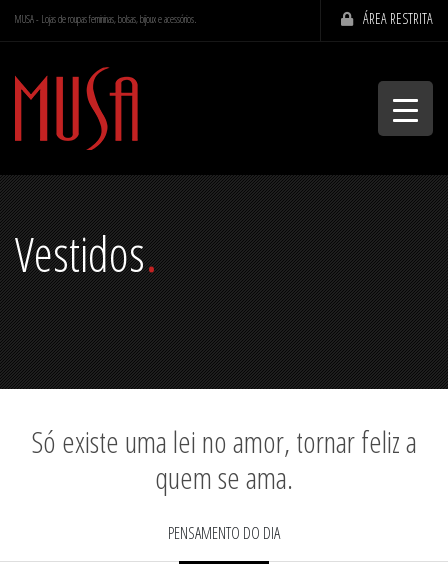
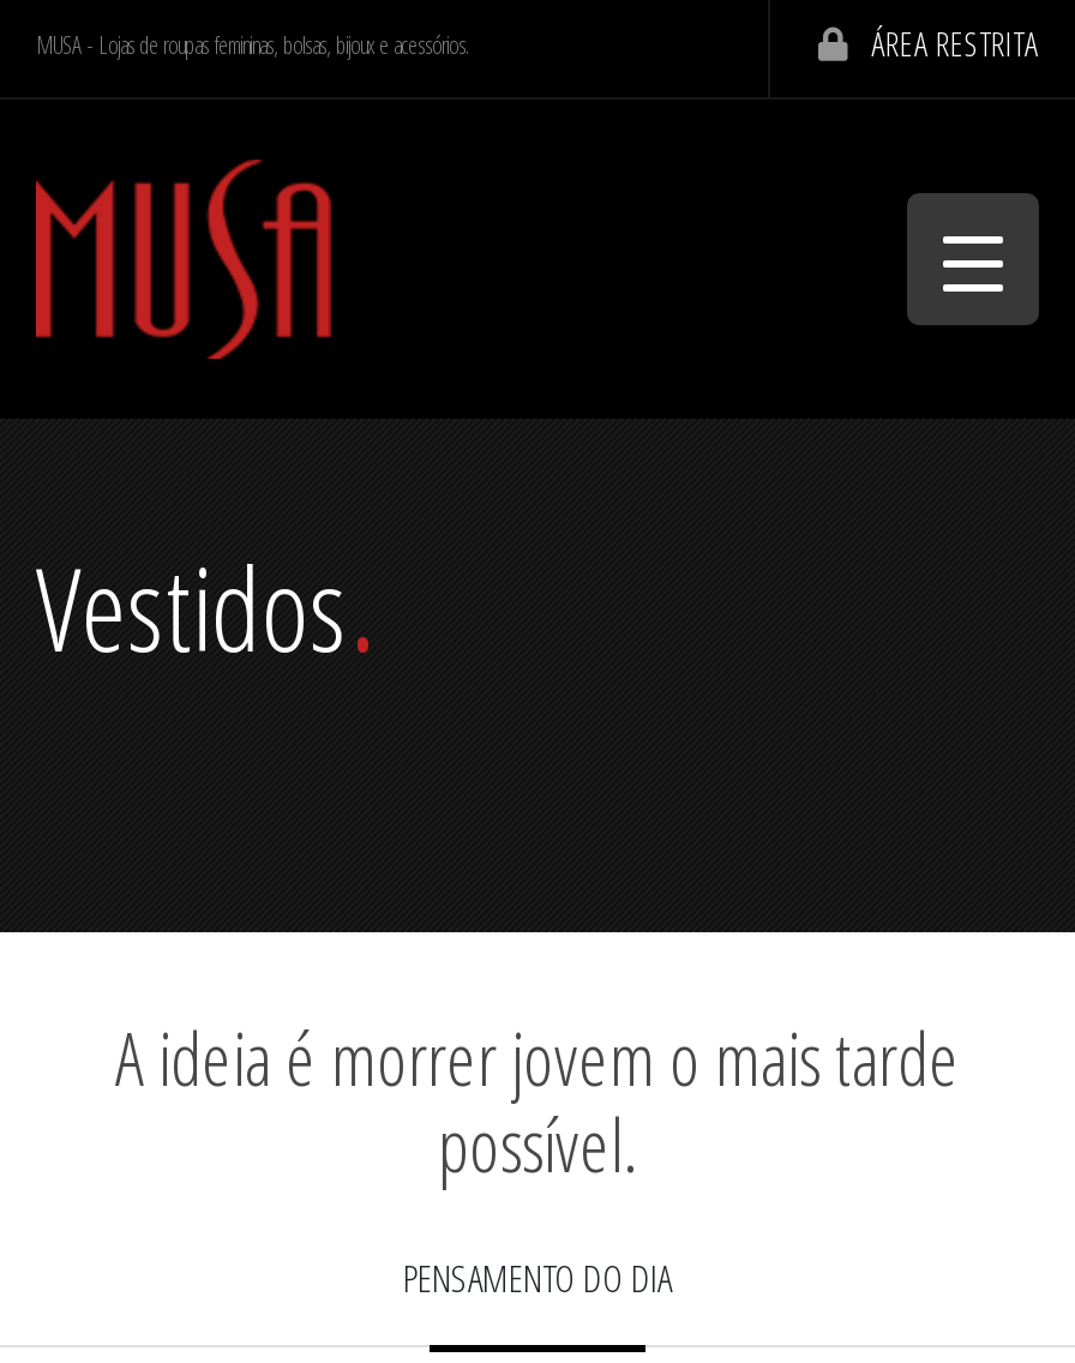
- Só existe uma lei no amor, tornar feliz a
- quem se ama.
+ A ideia é morrer jovem o mais tarde
+ possível.
